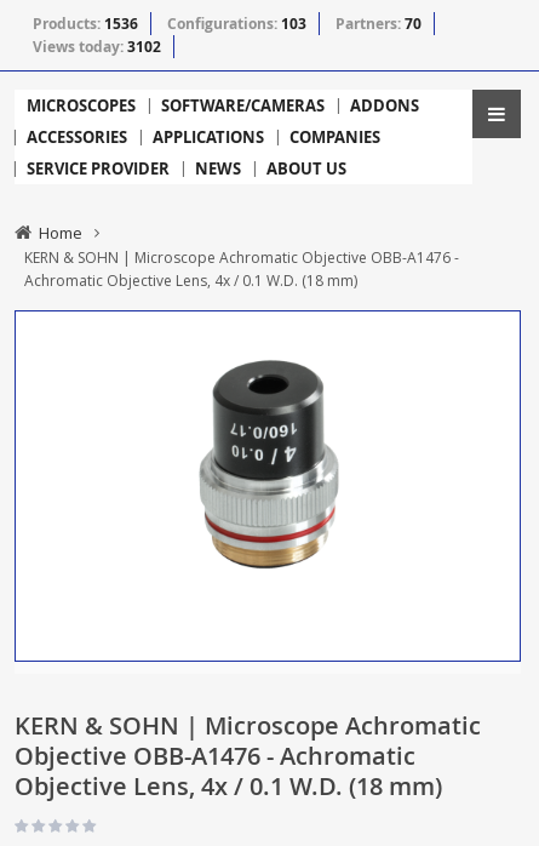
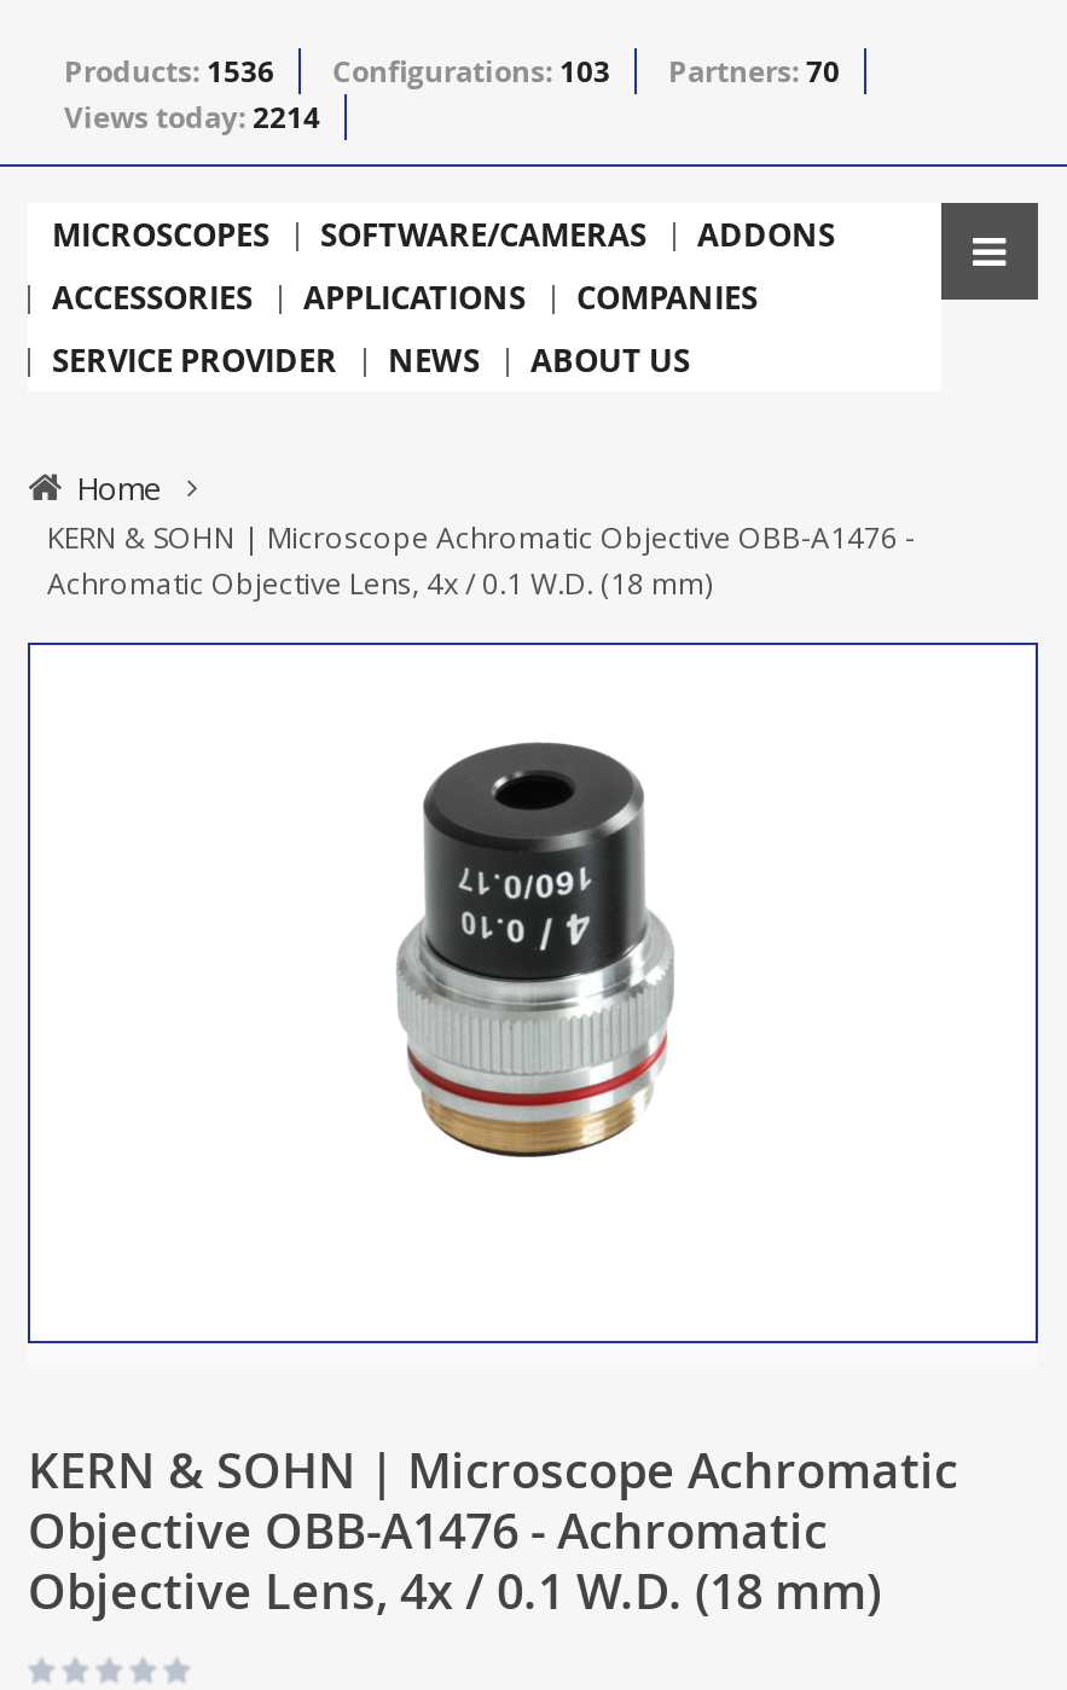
- Views today: 3102
+ Views today: 2214
